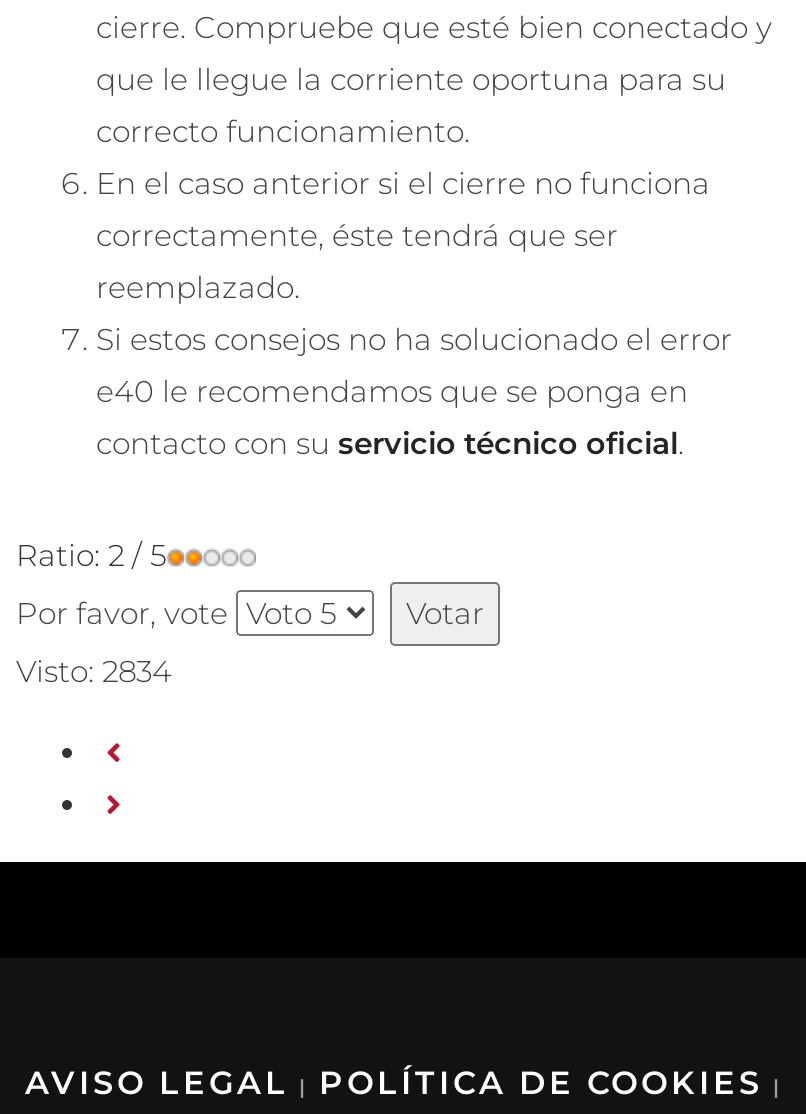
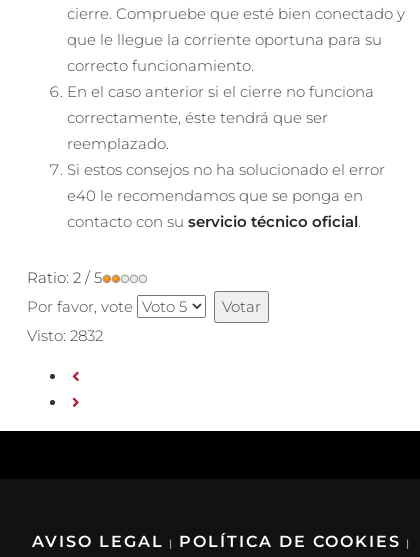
- Visto: 2834
+ Visto: 2832
